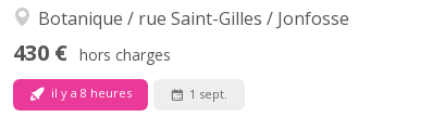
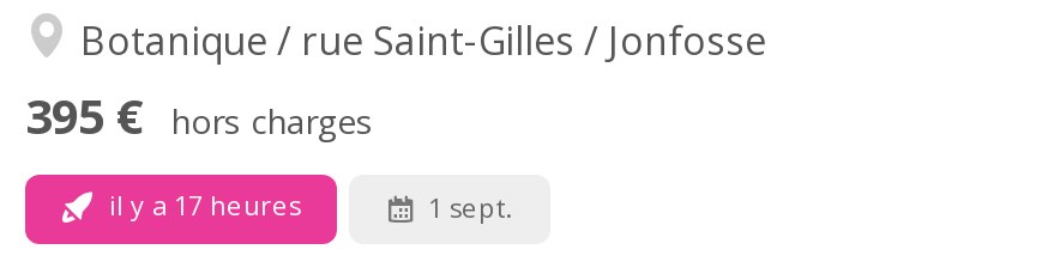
- 430 € hors charges
+ 395 € hors charges

- il y a 8 heures
+ il y a 17 heures
